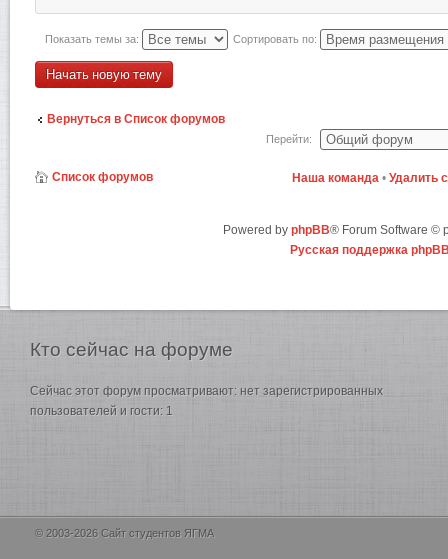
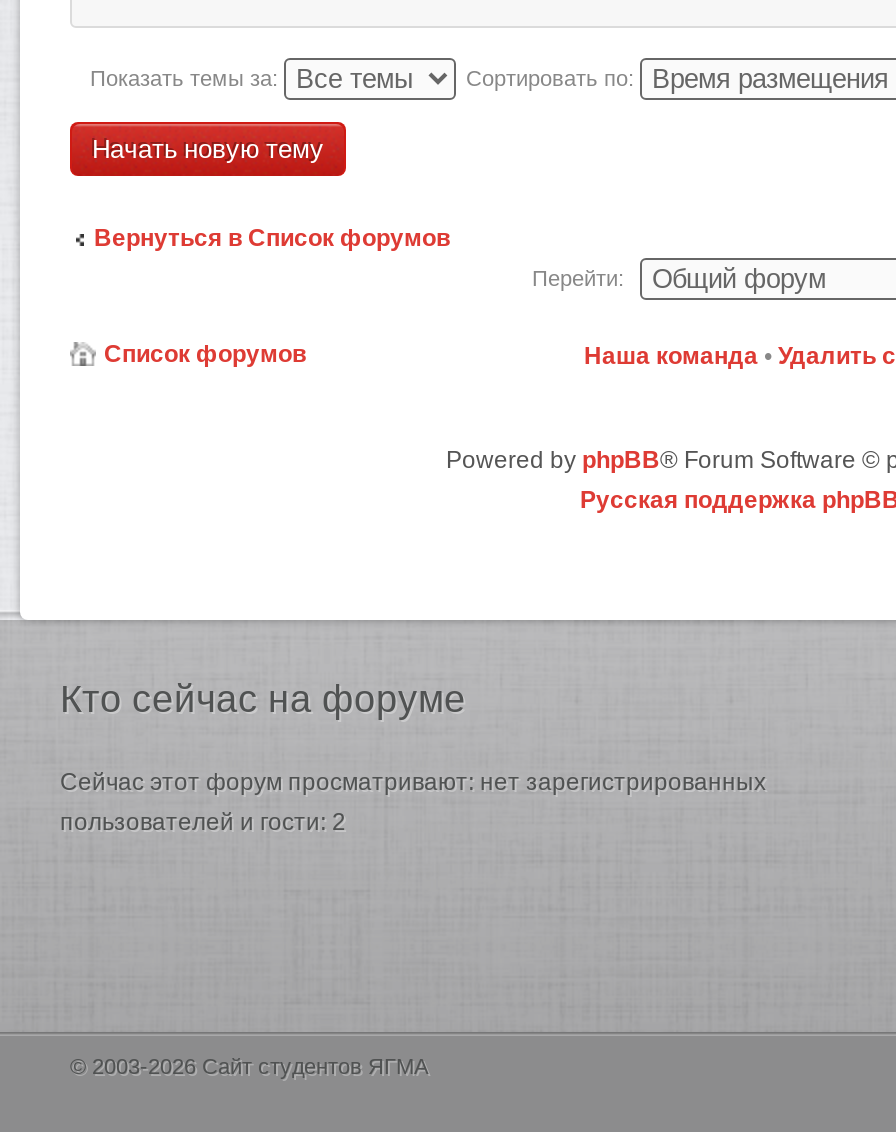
- пользователей и гости: 1
+ пользователей и гости: 2
